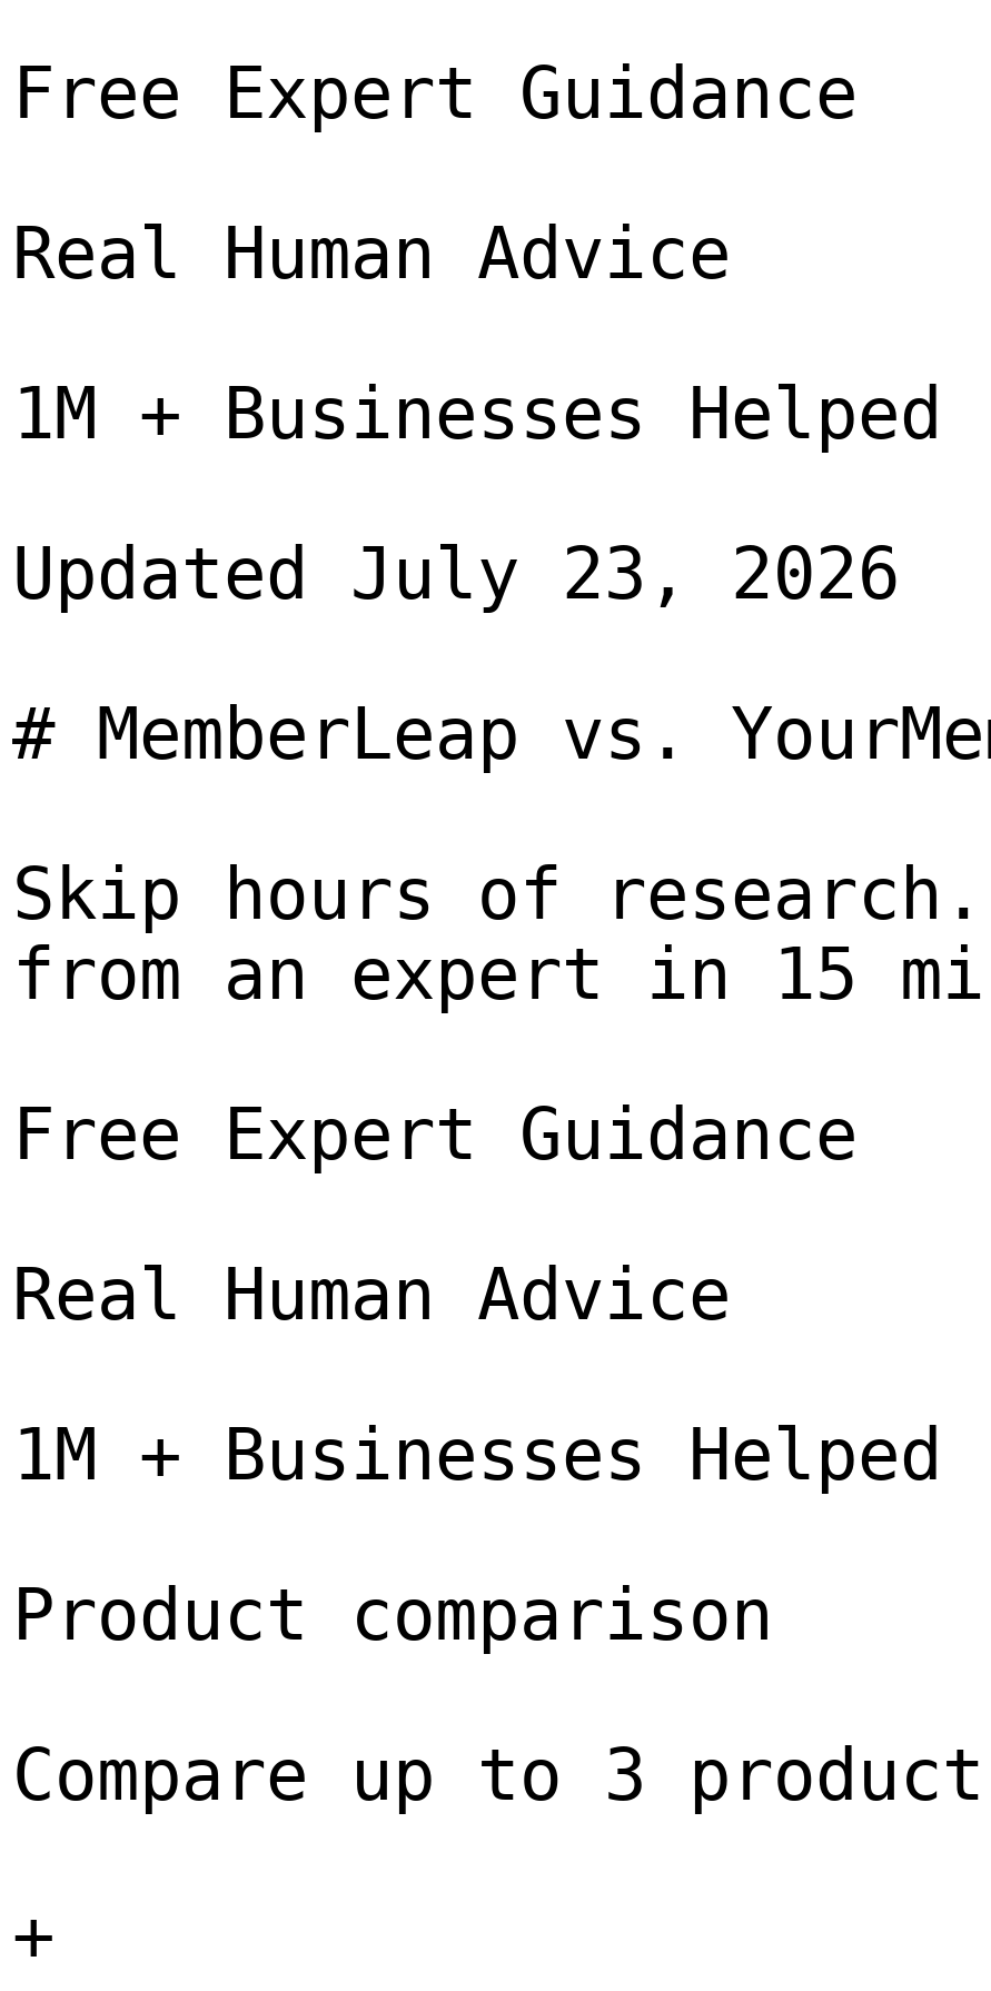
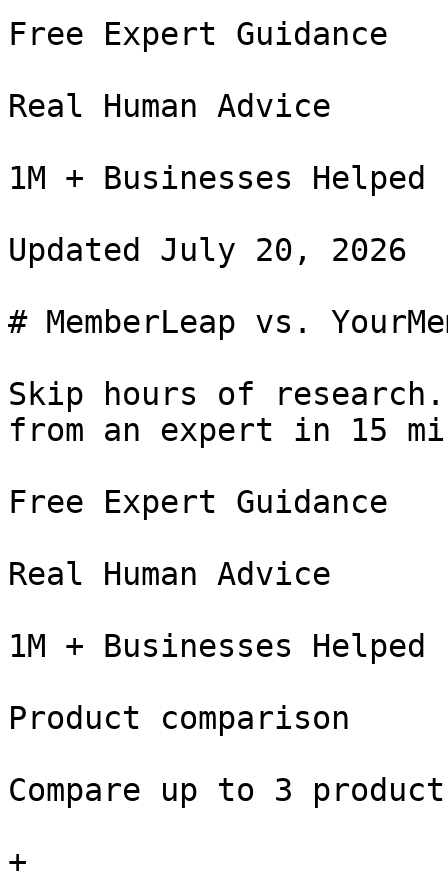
- Updated July 23, 2026
+ Updated July 20, 2026
